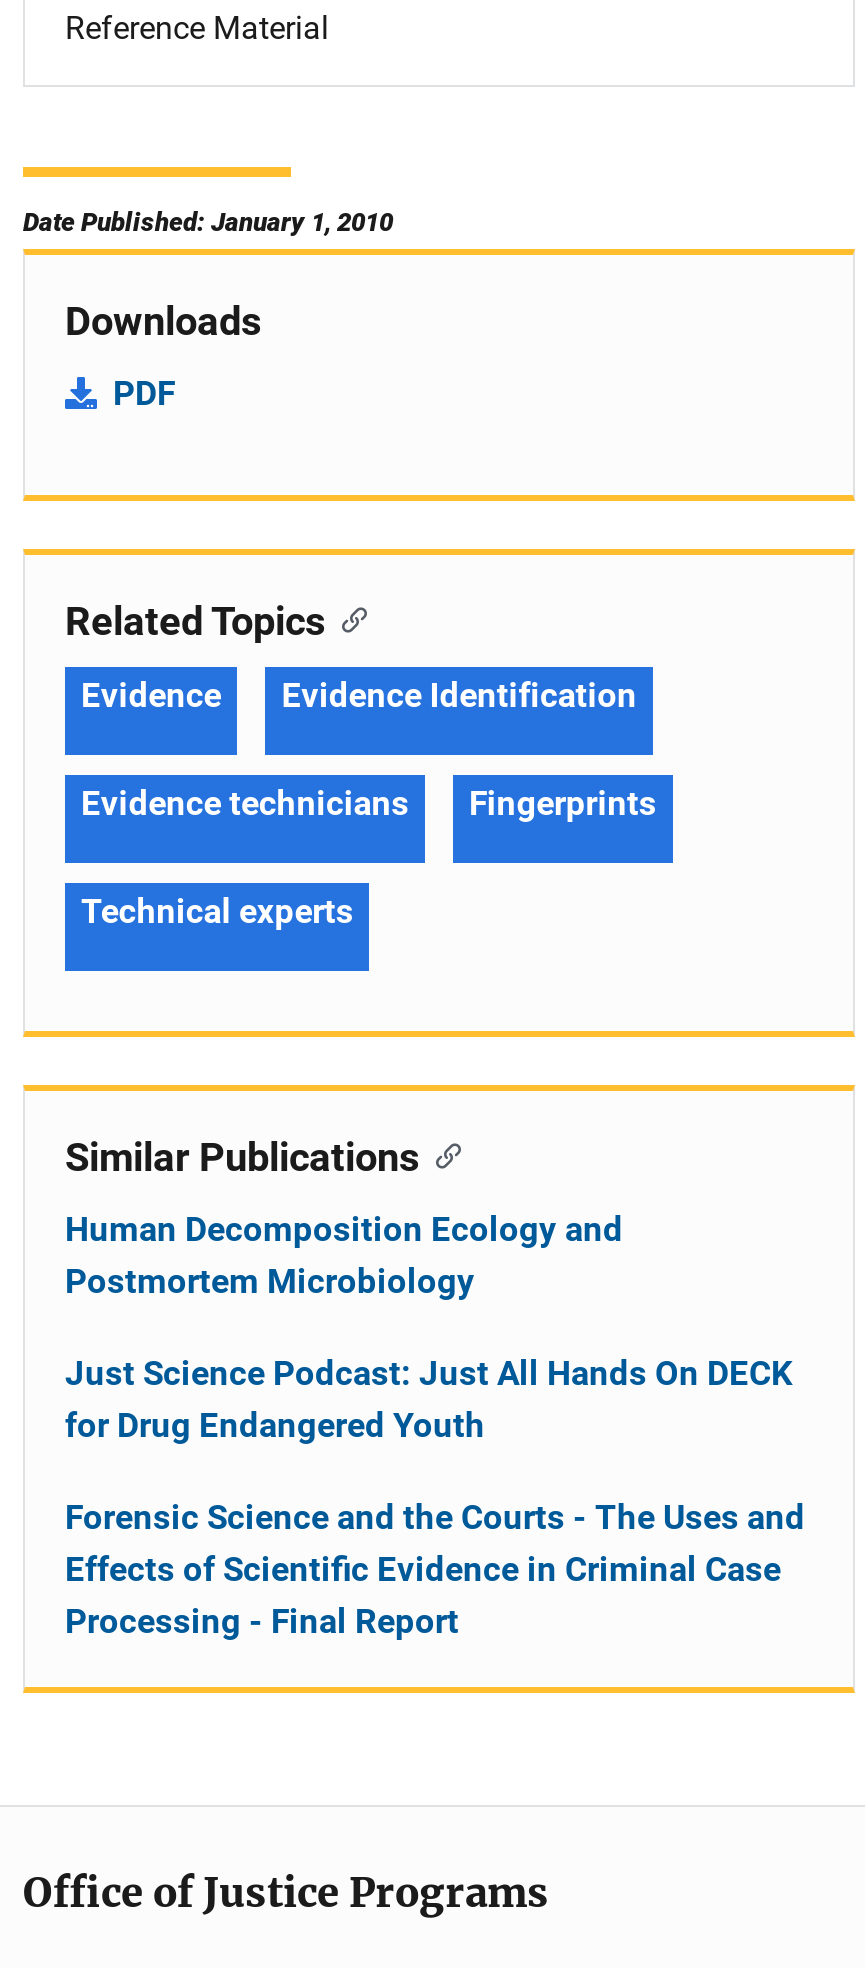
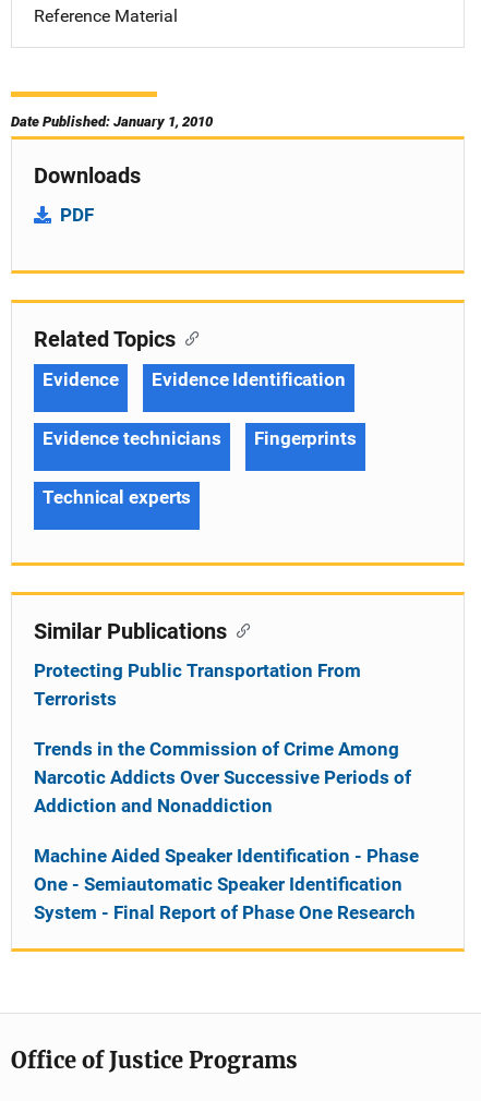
- Human Decomposition Ecology and
- Postmortem Microbiology
+ Protecting Public Transportation From
+ Terrorists

- Just Science Podcast: Just All Hands On DECK
- for Drug Endangered Youth
+ Trends in the Commission of Crime Among
+ Narcotic Addicts Over Successive Periods of
+ Addiction and Nonaddiction

- Forensic Science and the Courts - The Uses and
- Effects of Scientific Evidence in Criminal Case
- Processing - Final Report
+ Machine Aided Speaker Identification - Phase
+ One - Semiautomatic Speaker Identification
+ System - Final Report of Phase One Research
